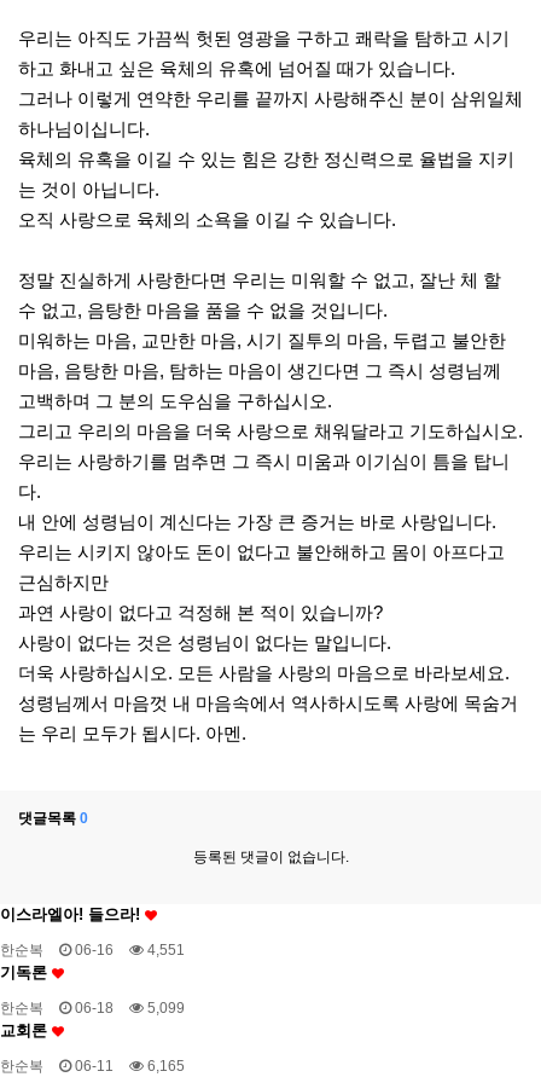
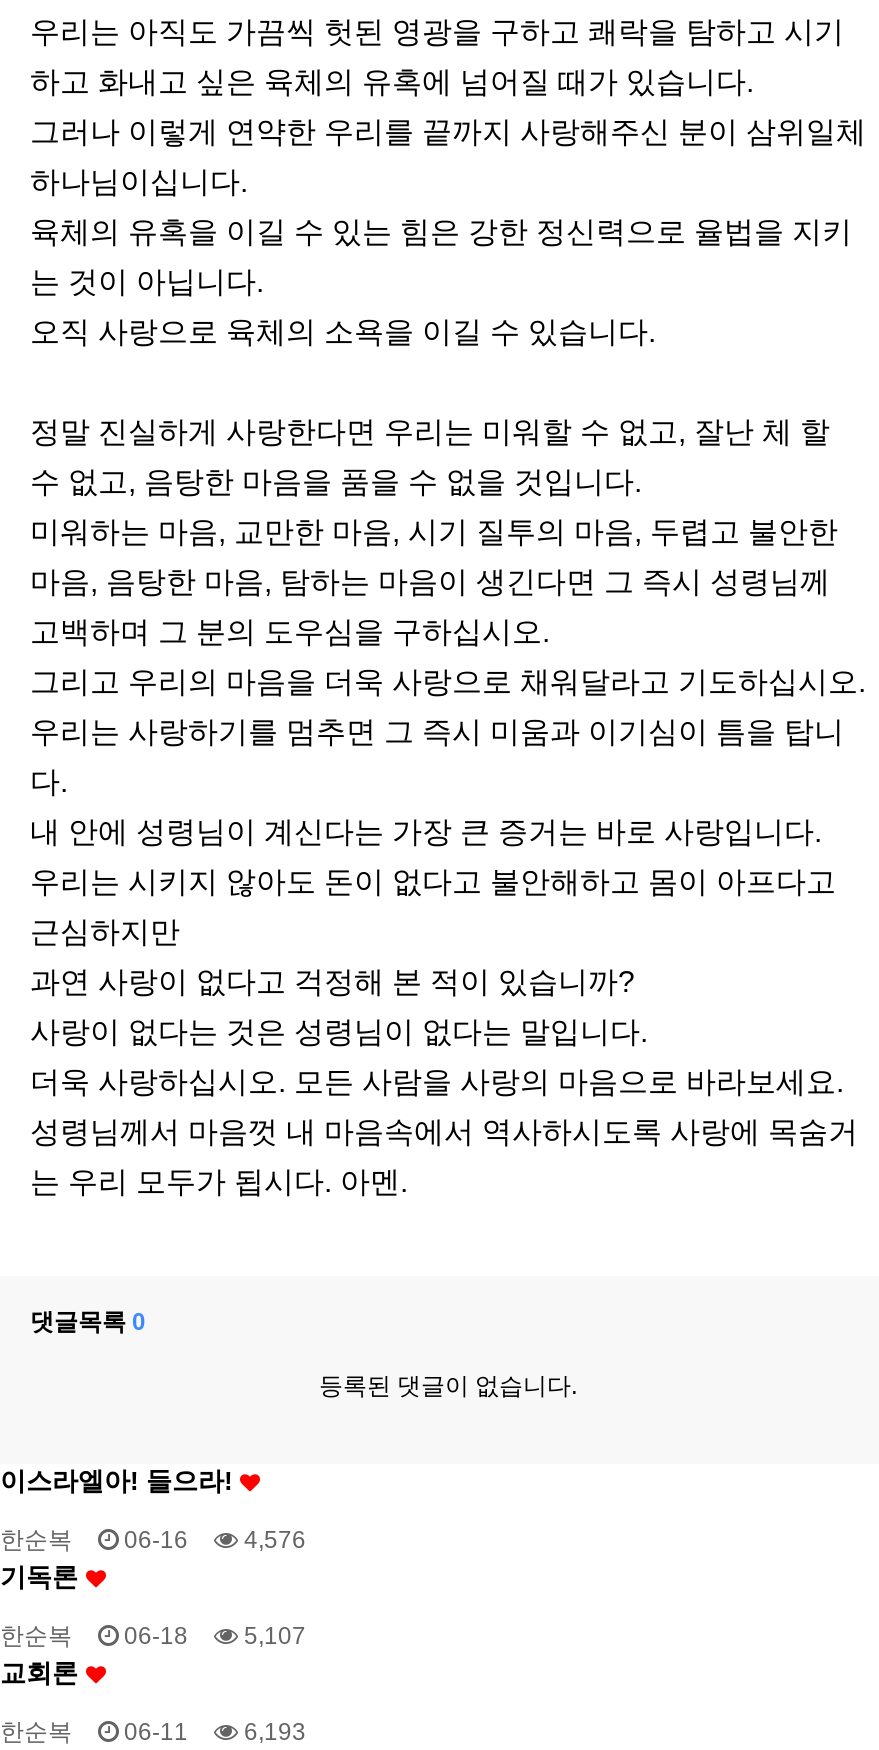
- 한순복 06-16 4,551
+ 한순복 06-16 4,576

- 한순복 06-18 5,099
+ 한순복 06-18 5,107

- 한순복 06-11 6,165
+ 한순복 06-11 6,193
